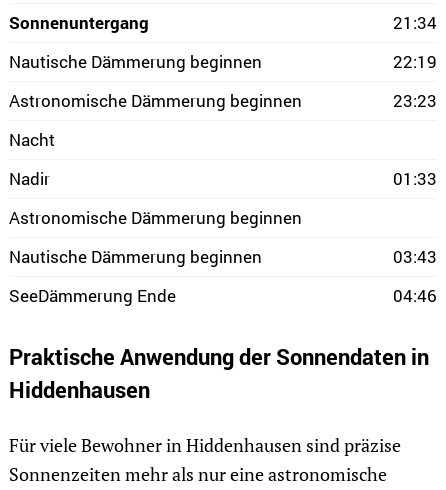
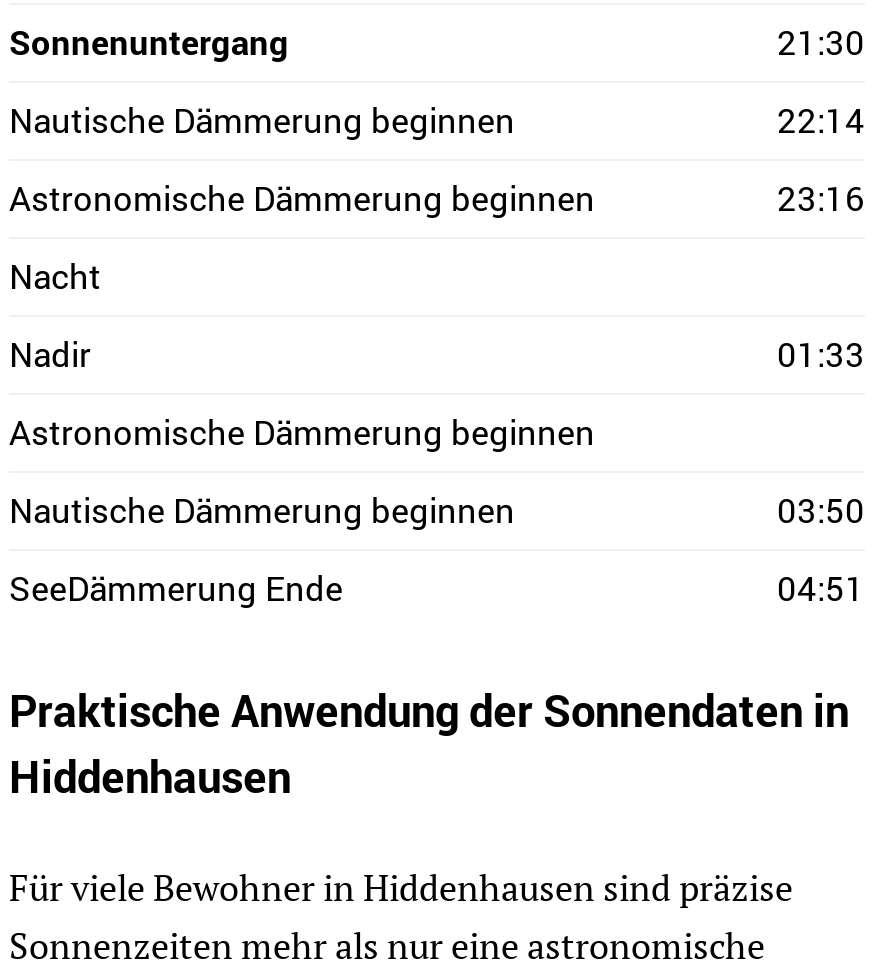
- 21:34
+ 21:30

- 22:19
+ 22:14

- 23:23
+ 23:16

- 03:43
+ 03:50

- 04:46
+ 04:51
